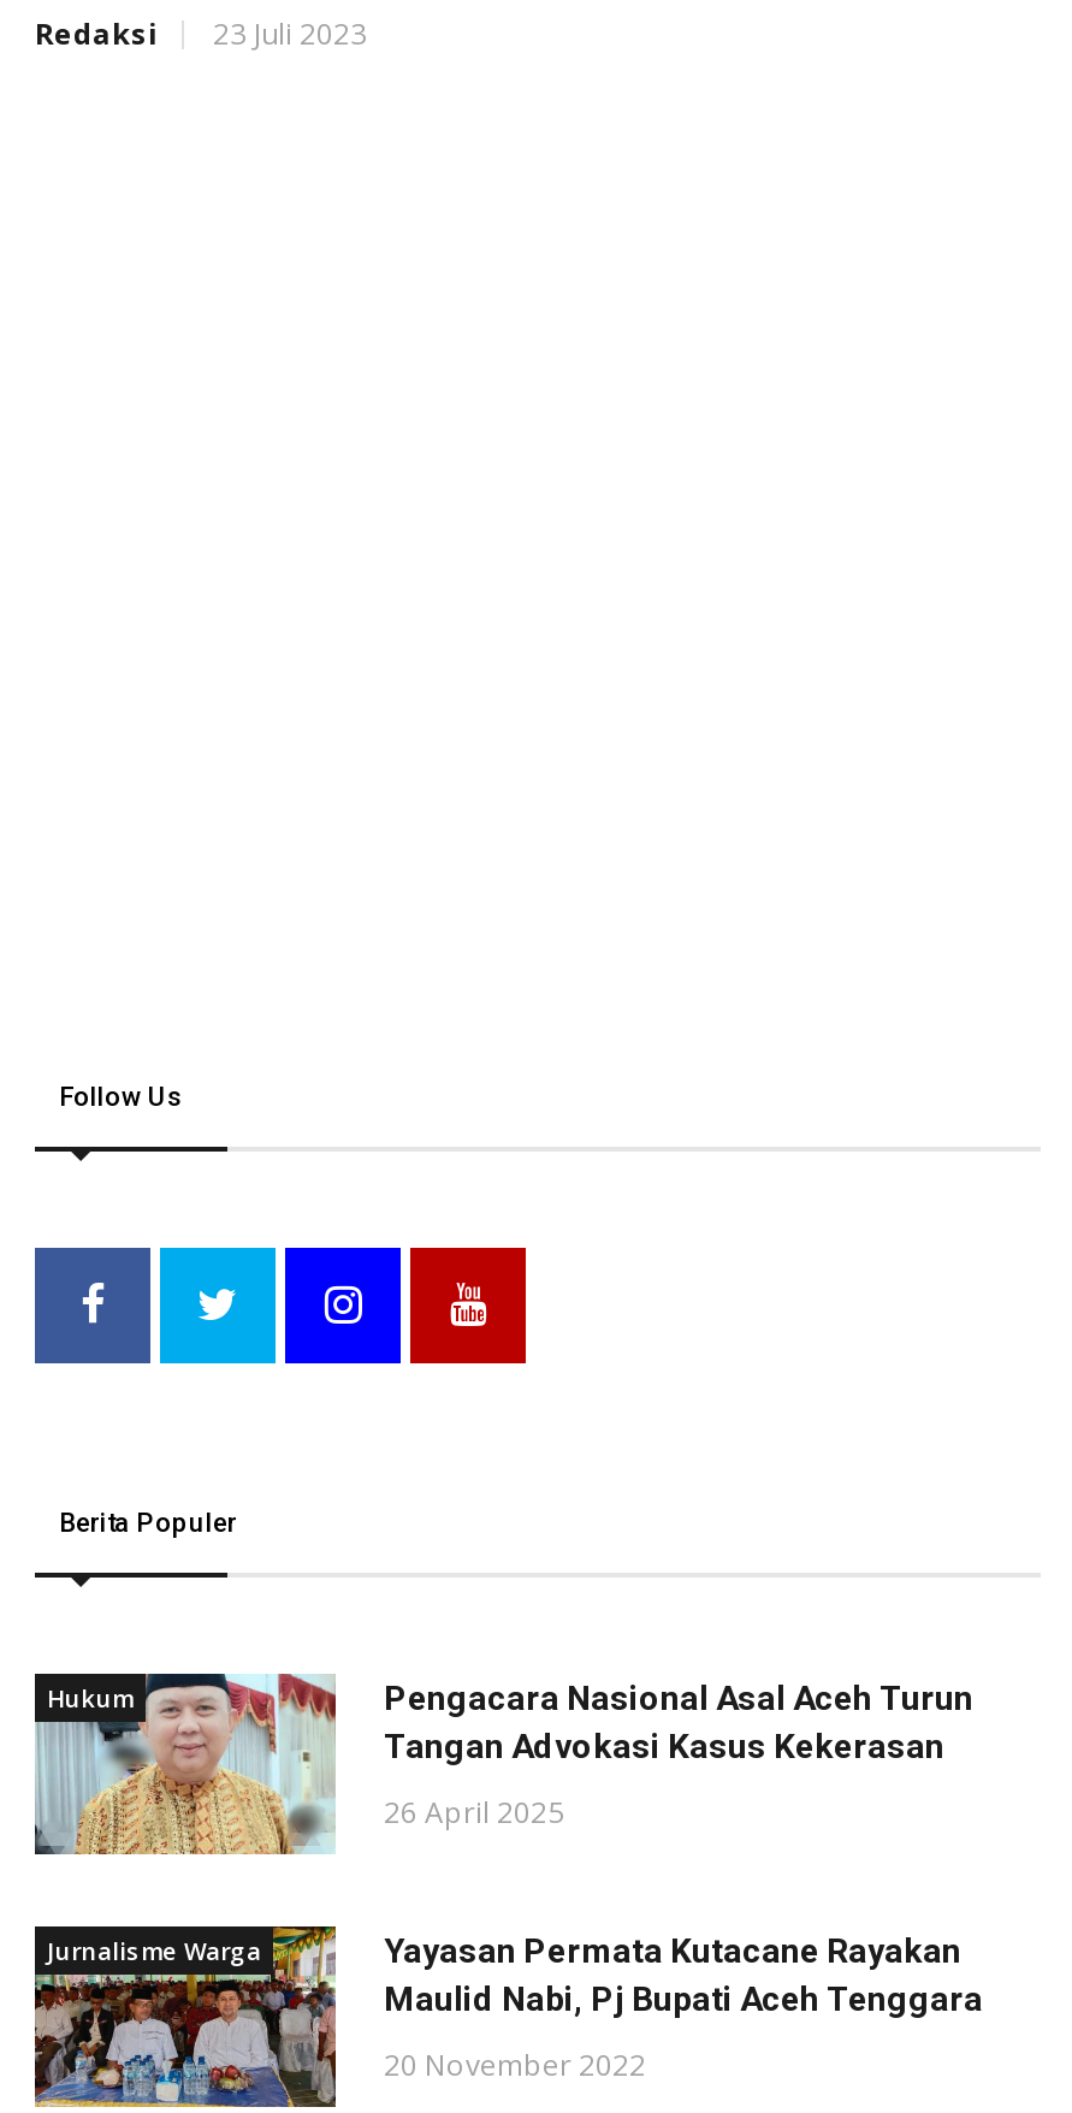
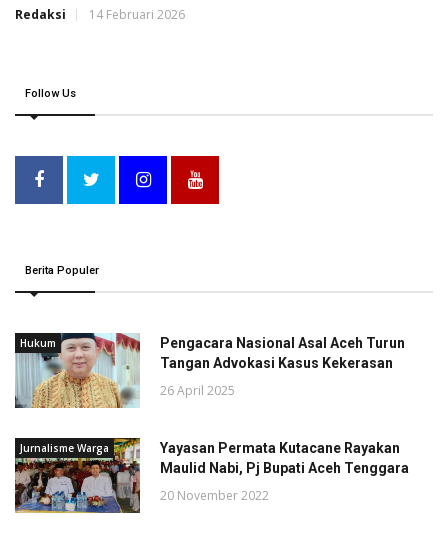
- Redaksi 23 Juli 2023
+ Redaksi 14 Februari 2026
